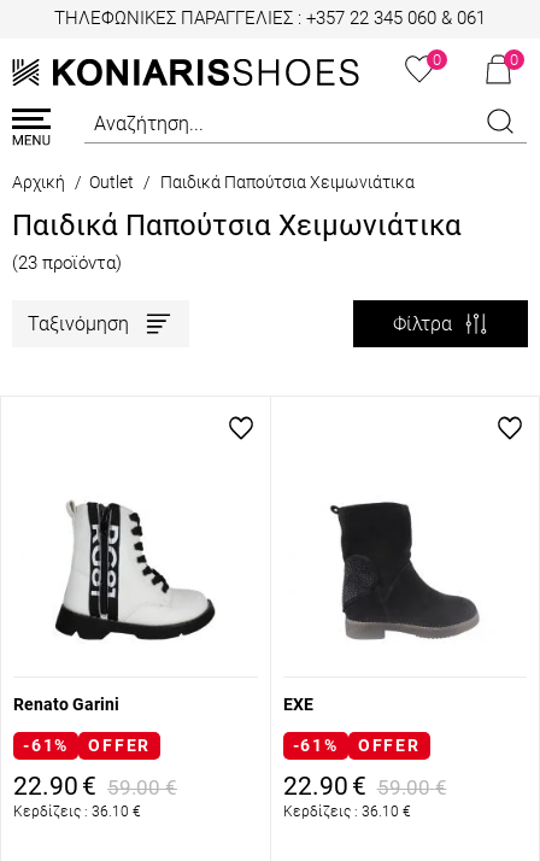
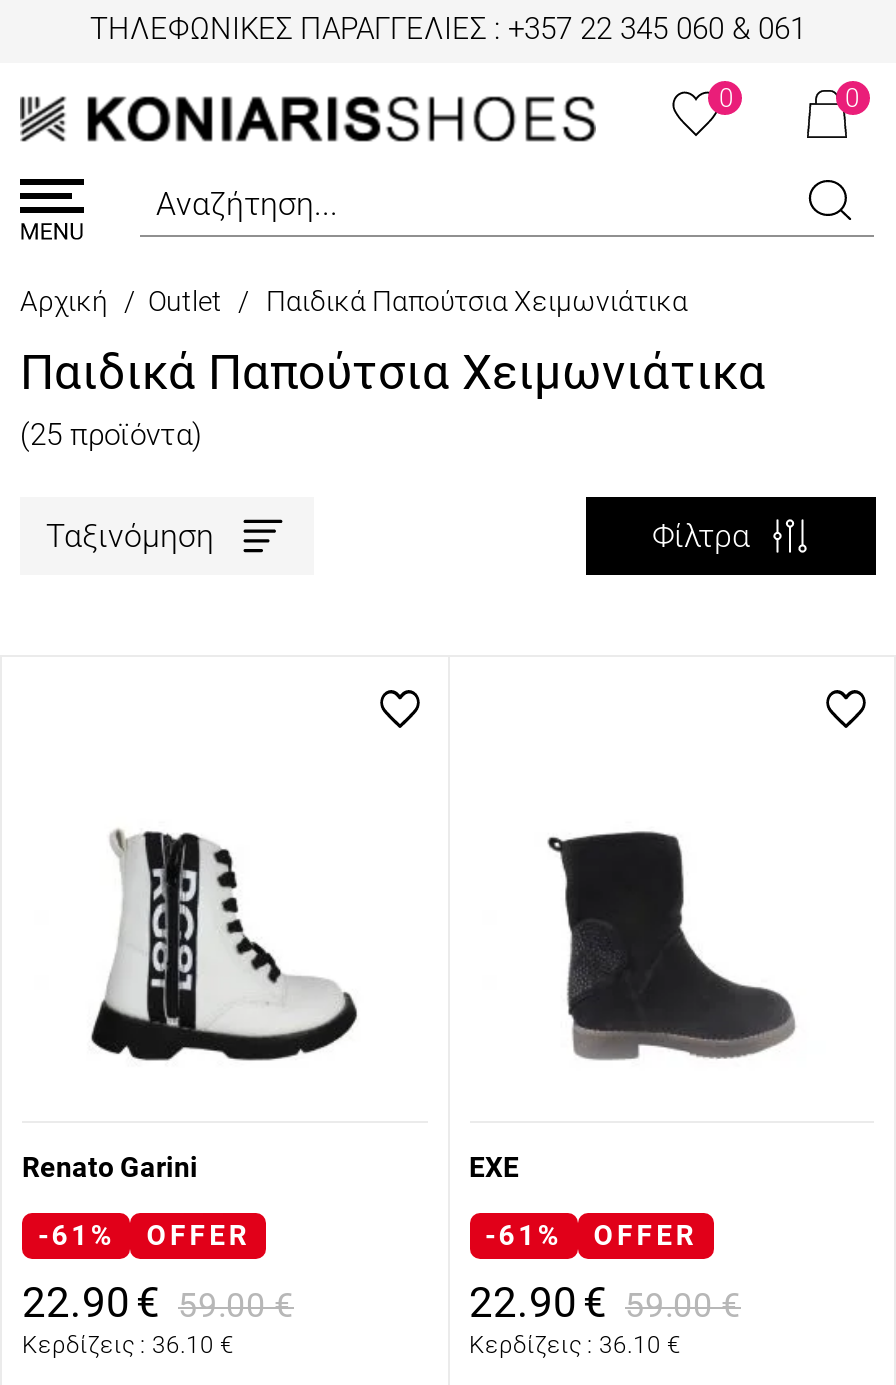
- (23 προϊόντα)
+ (25 προϊόντα)
